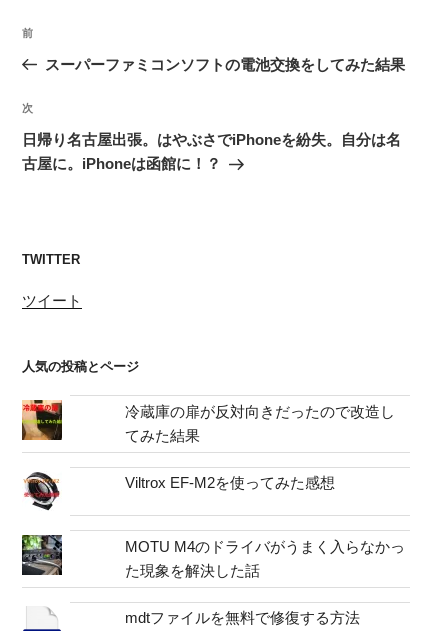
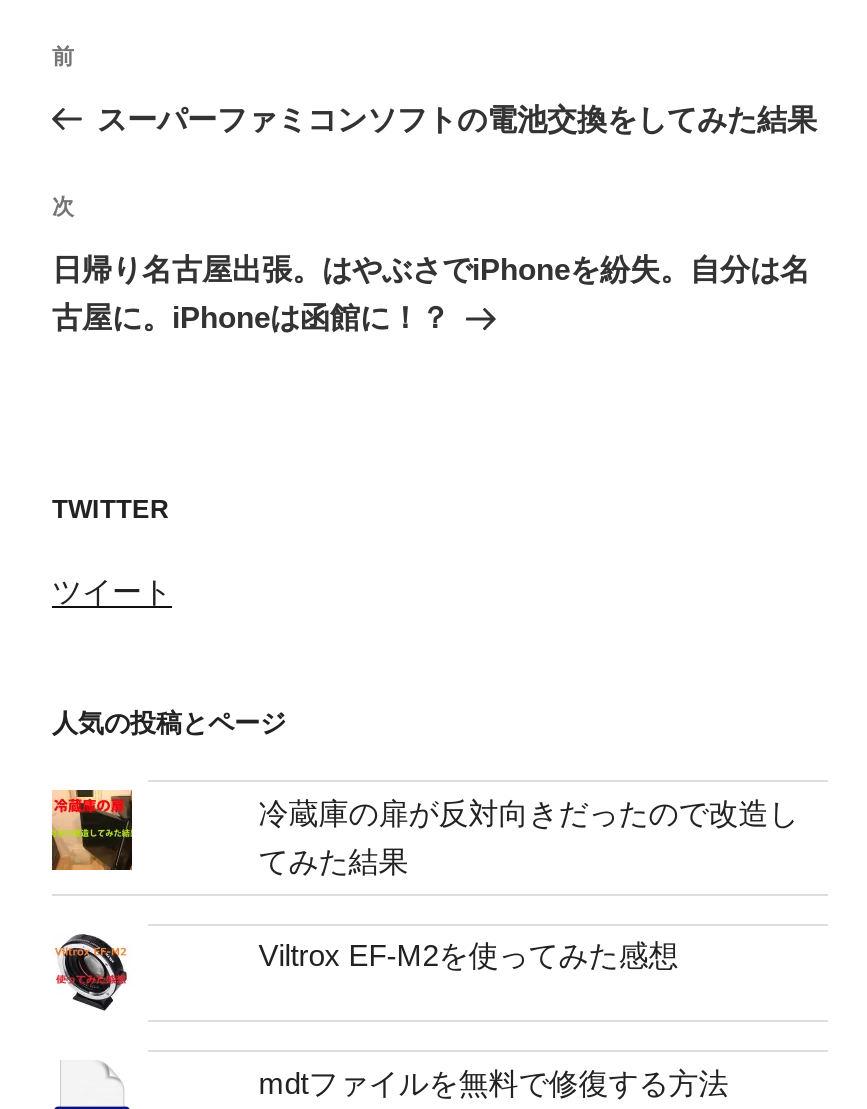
- [image]

- MOTU M4のドライバがうまく入らなかっ
- た現象を解決した話
